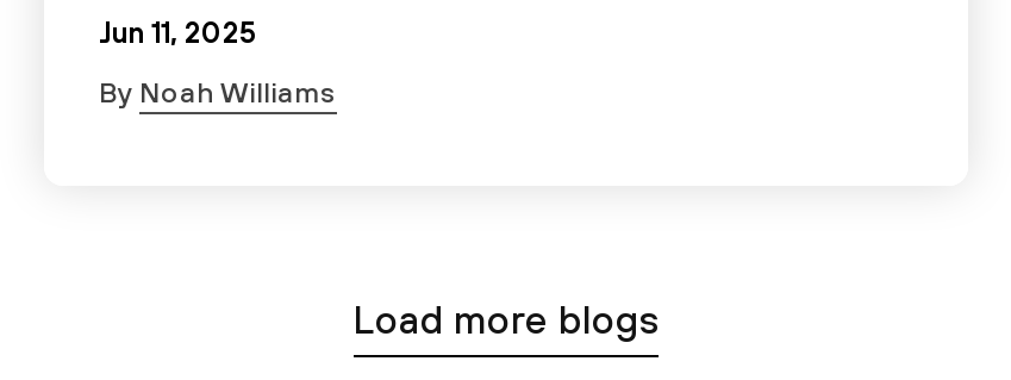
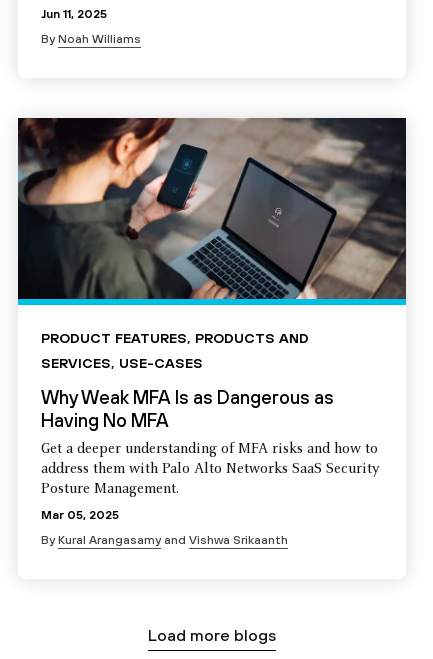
+ [image]
+ PRODUCT FEATURES, PRODUCTS AND
+ SERVICES, USE-CASES
+ Why Weak MFA Is as Dangerous as
+ Having No MFA
+ Get a deeper understanding of MFA risks and how to
+ address them with Palo Alto Networks SaaS Security
+ Posture Management.
+ Mar 05, 2025
+ By Kural Arangasamy and Vishwa Srikaanth
